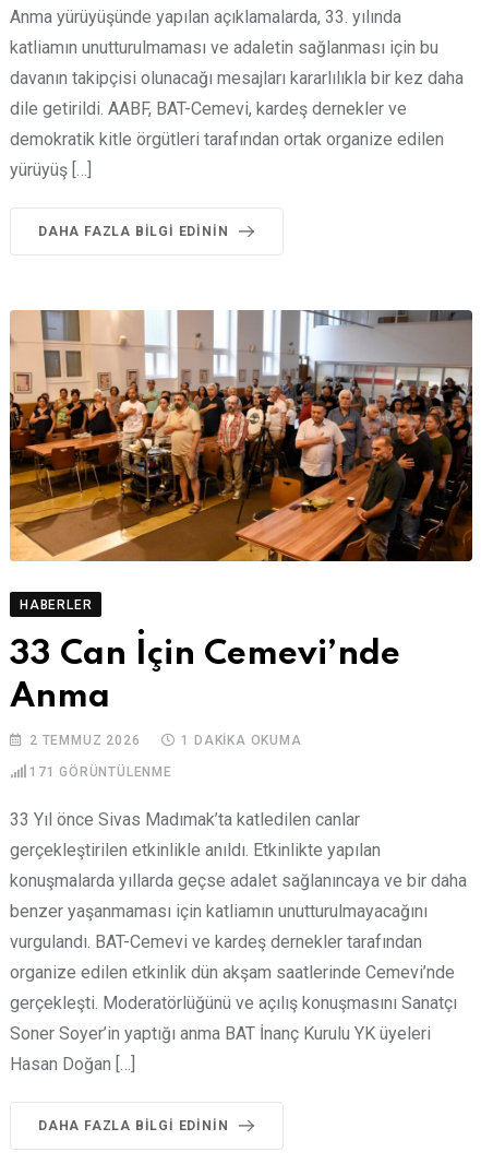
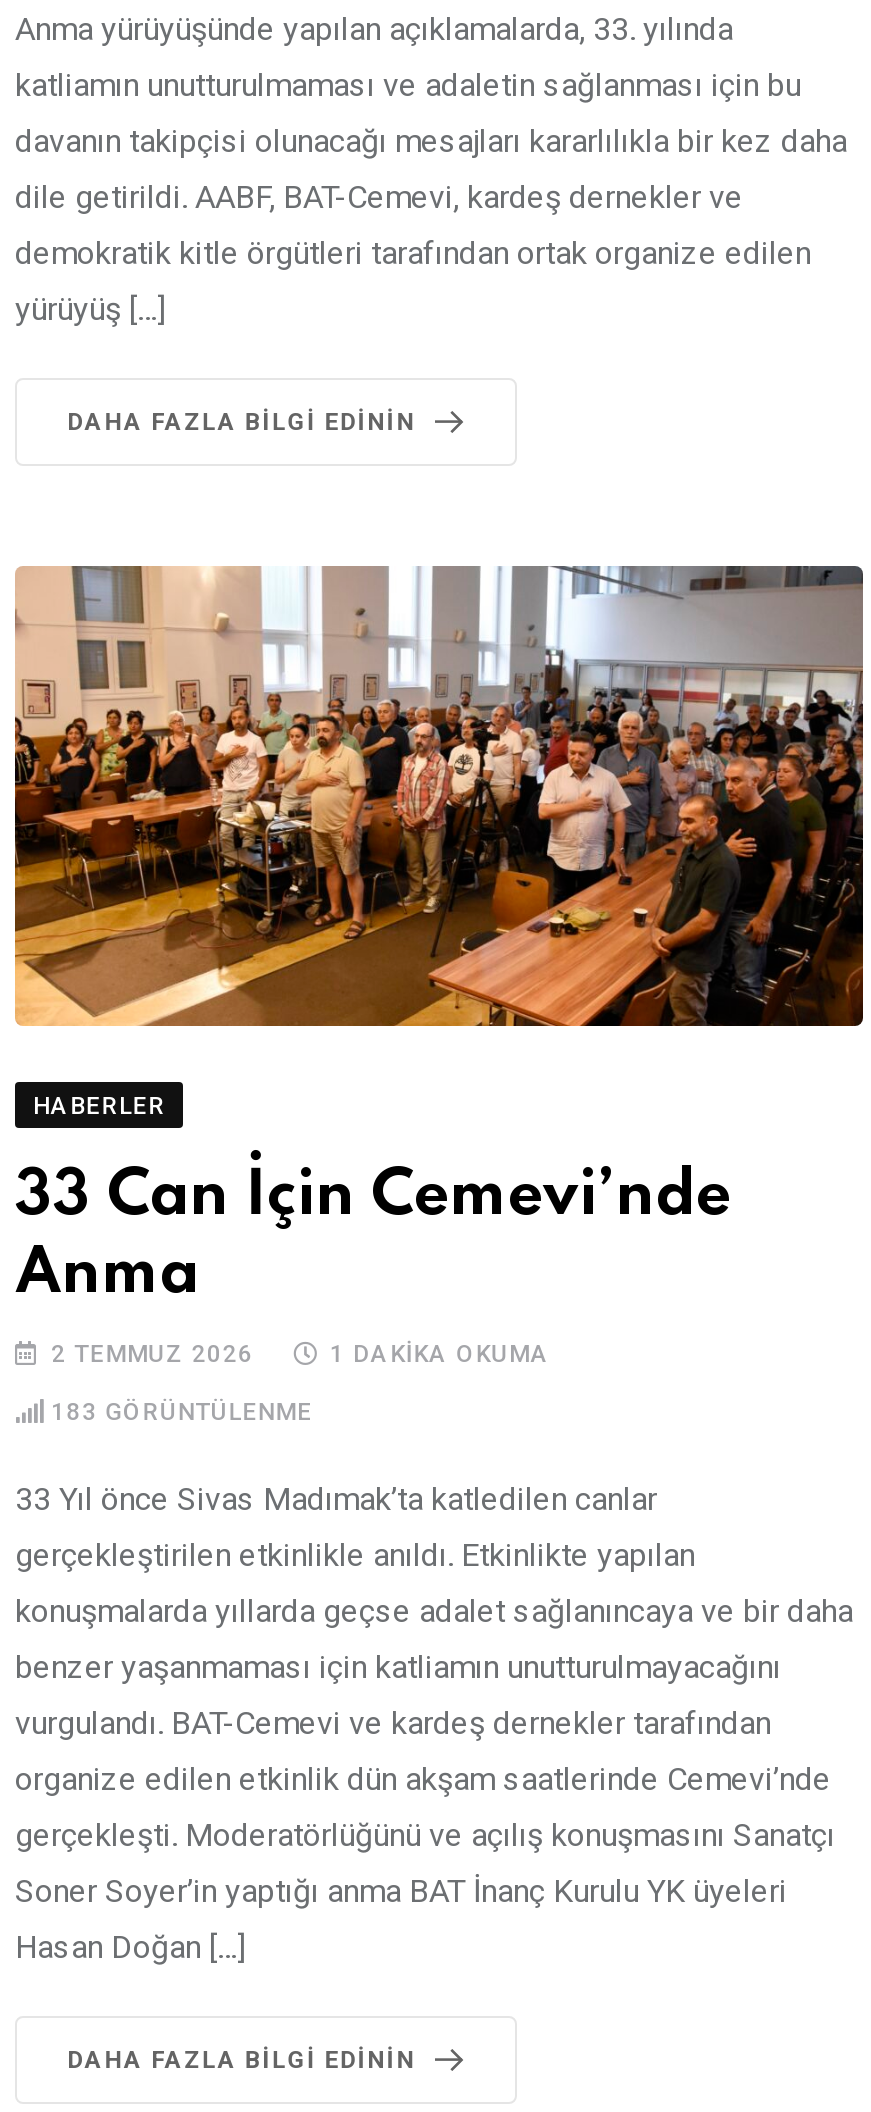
- 171 GÖRÜNTÜLENME
+ 183 GÖRÜNTÜLENME
